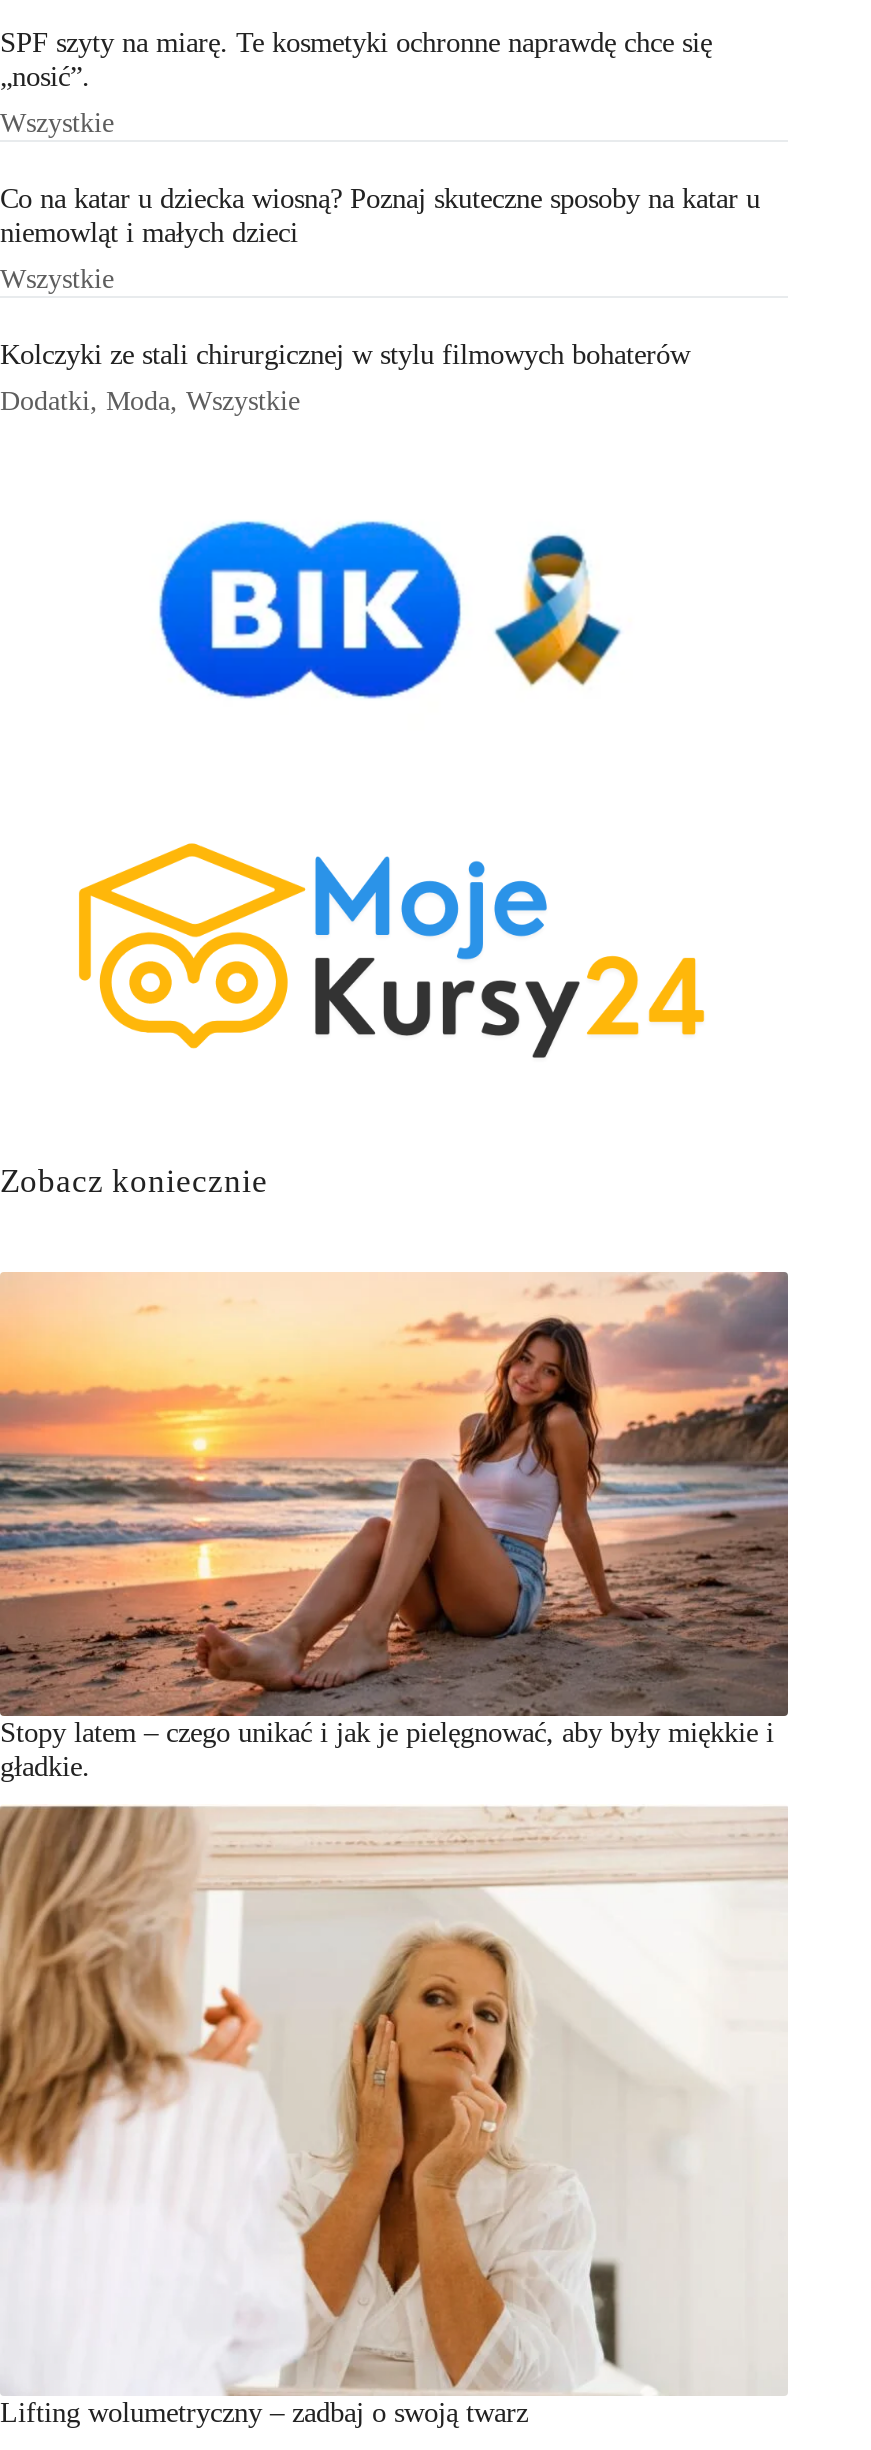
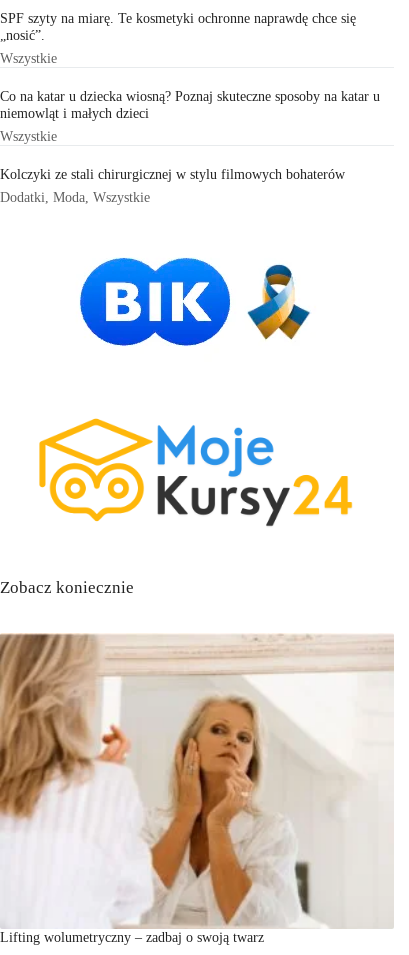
- [image]
- Stopy latem – czego unikać i jak je pielęgnować, aby były miękkie i
- gładkie.
